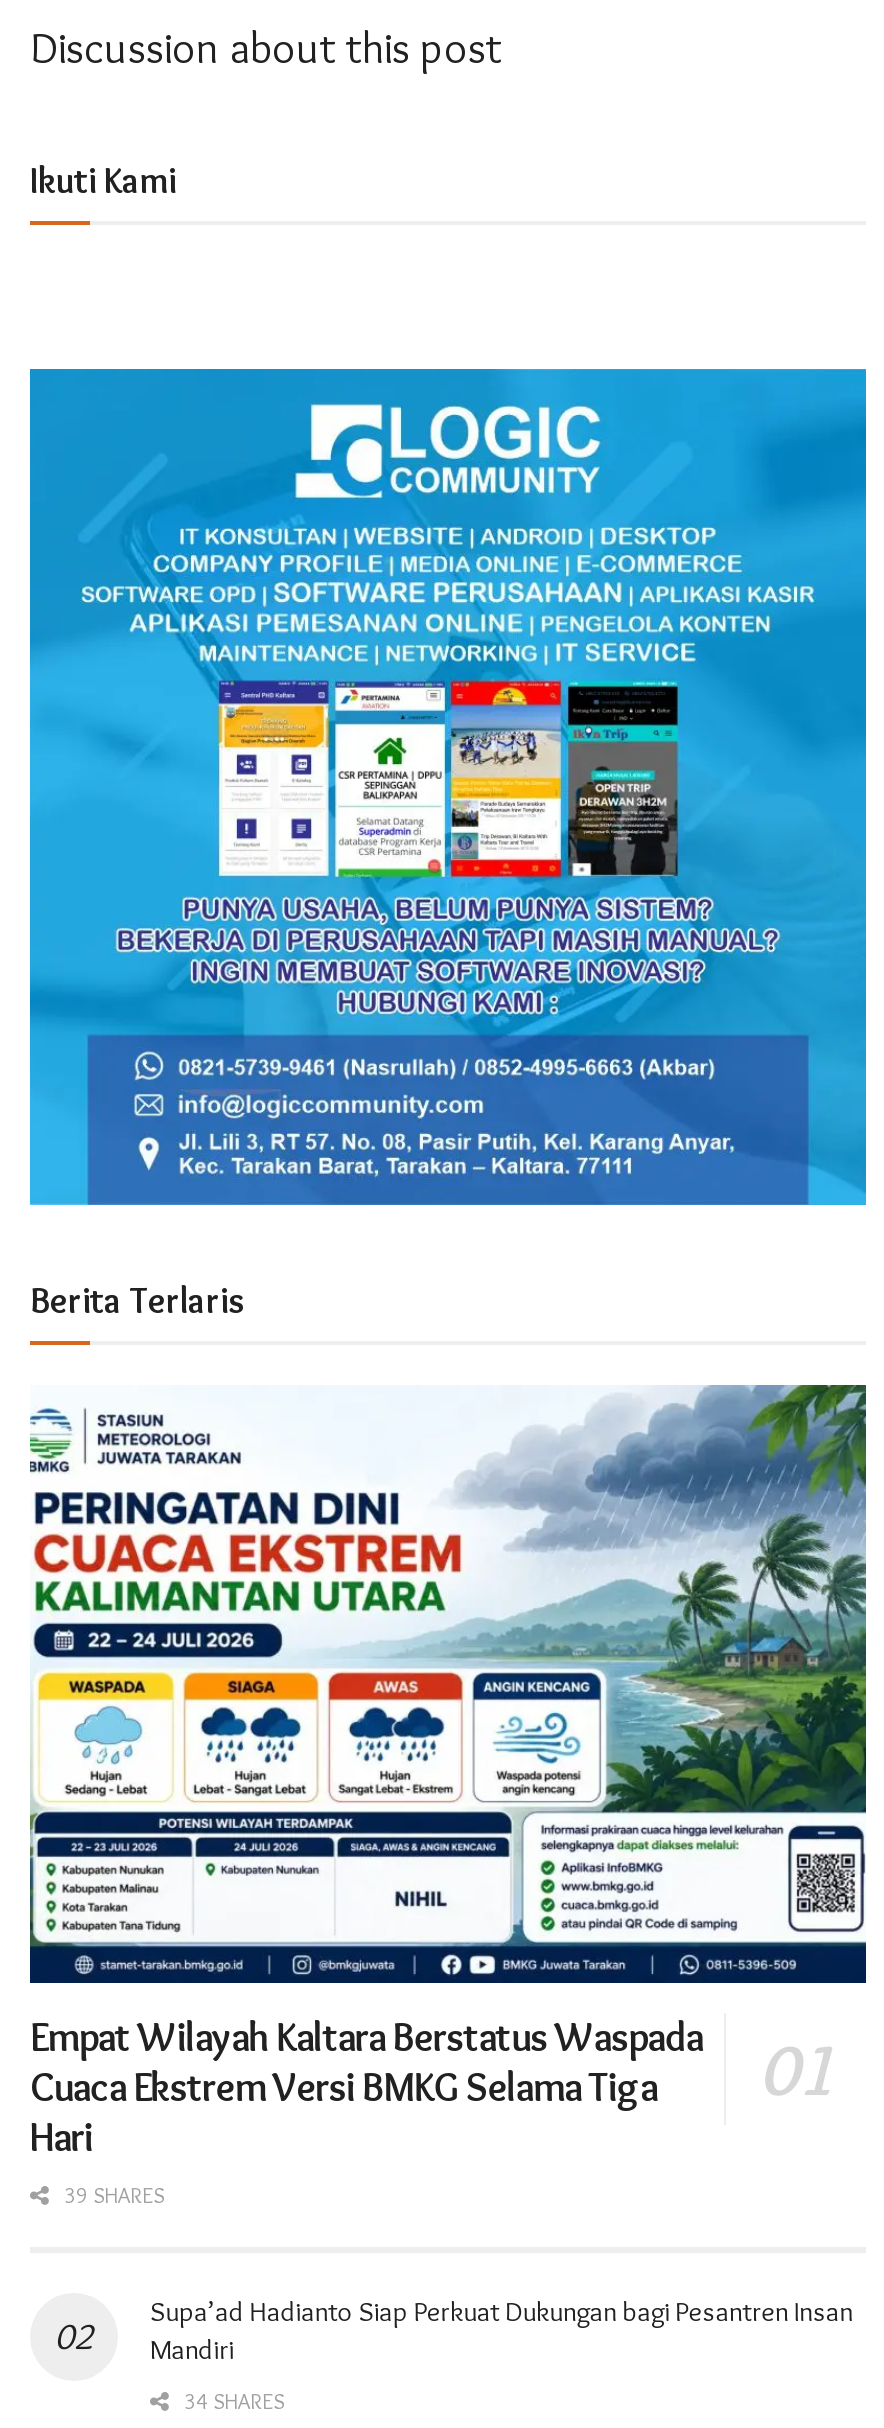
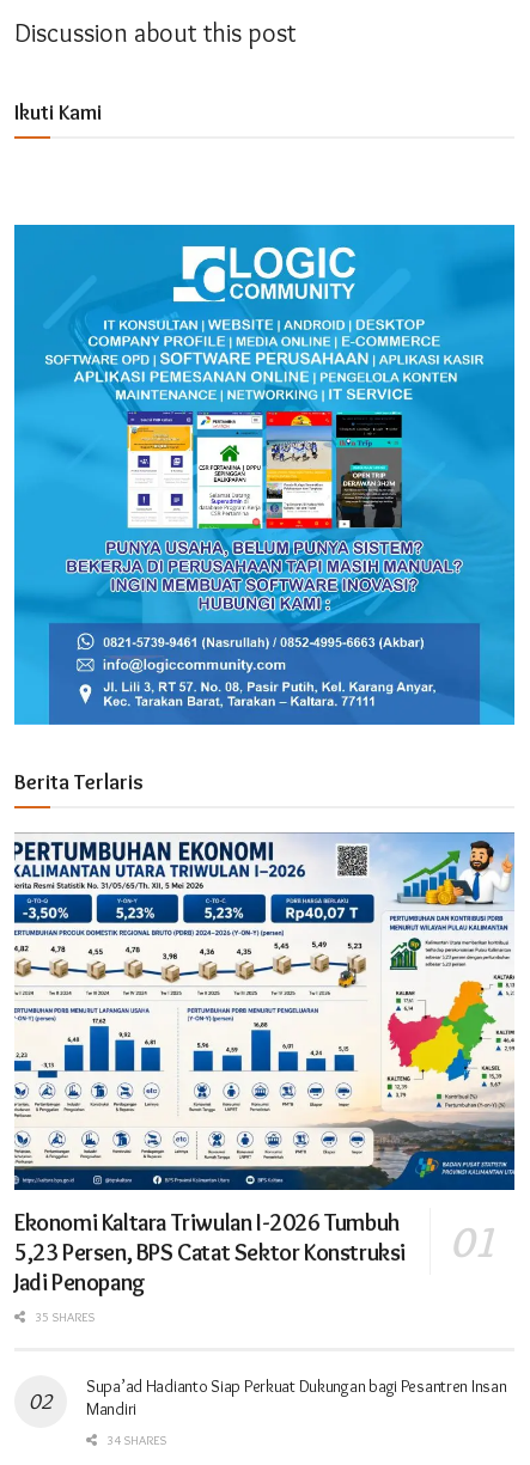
- [image]
- Empat Wilayah Kaltara Berstatus Waspada
- Cuaca Ekstrem Versi BMKG Selama Tiga
- Hari
- 39 SHARES
+ [image]
+ Ekonomi Kaltara Triwulan I-2026 Tumbuh
+ 5,23 Persen, BPS Catat Sektor Konstruksi
+ Jadi Penopang
+ 35 SHARES
